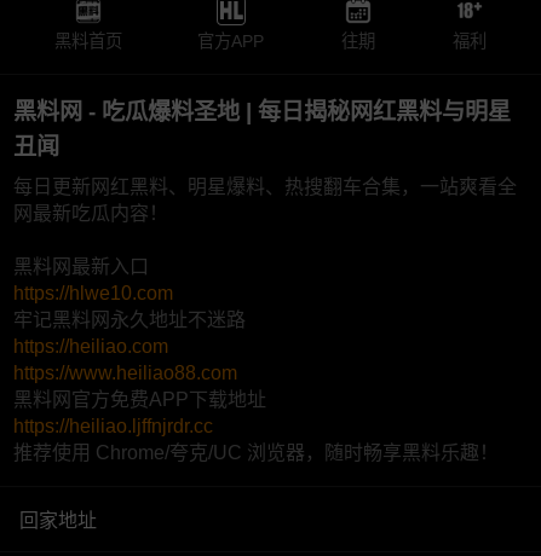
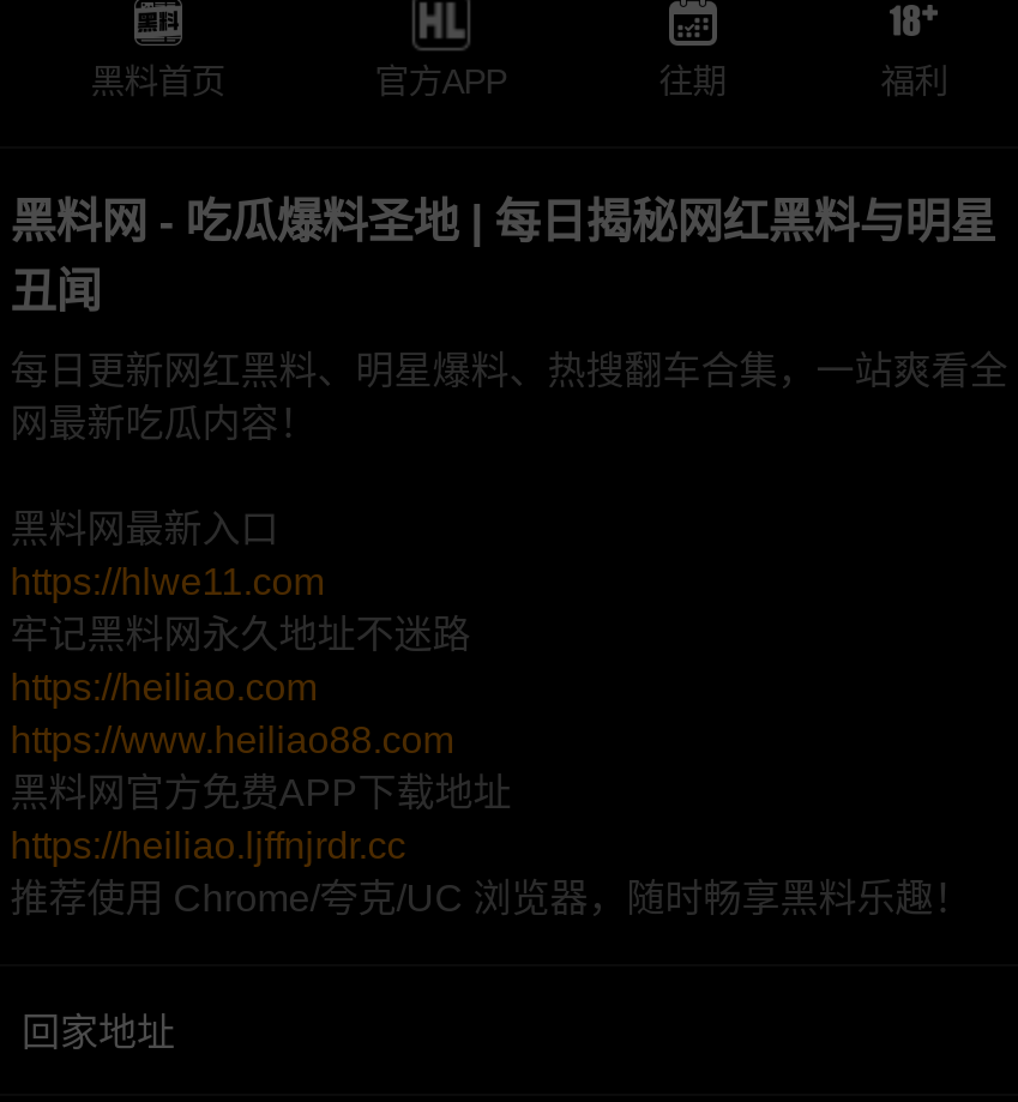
- https://hlwe10.com
+ https://hlwe11.com
